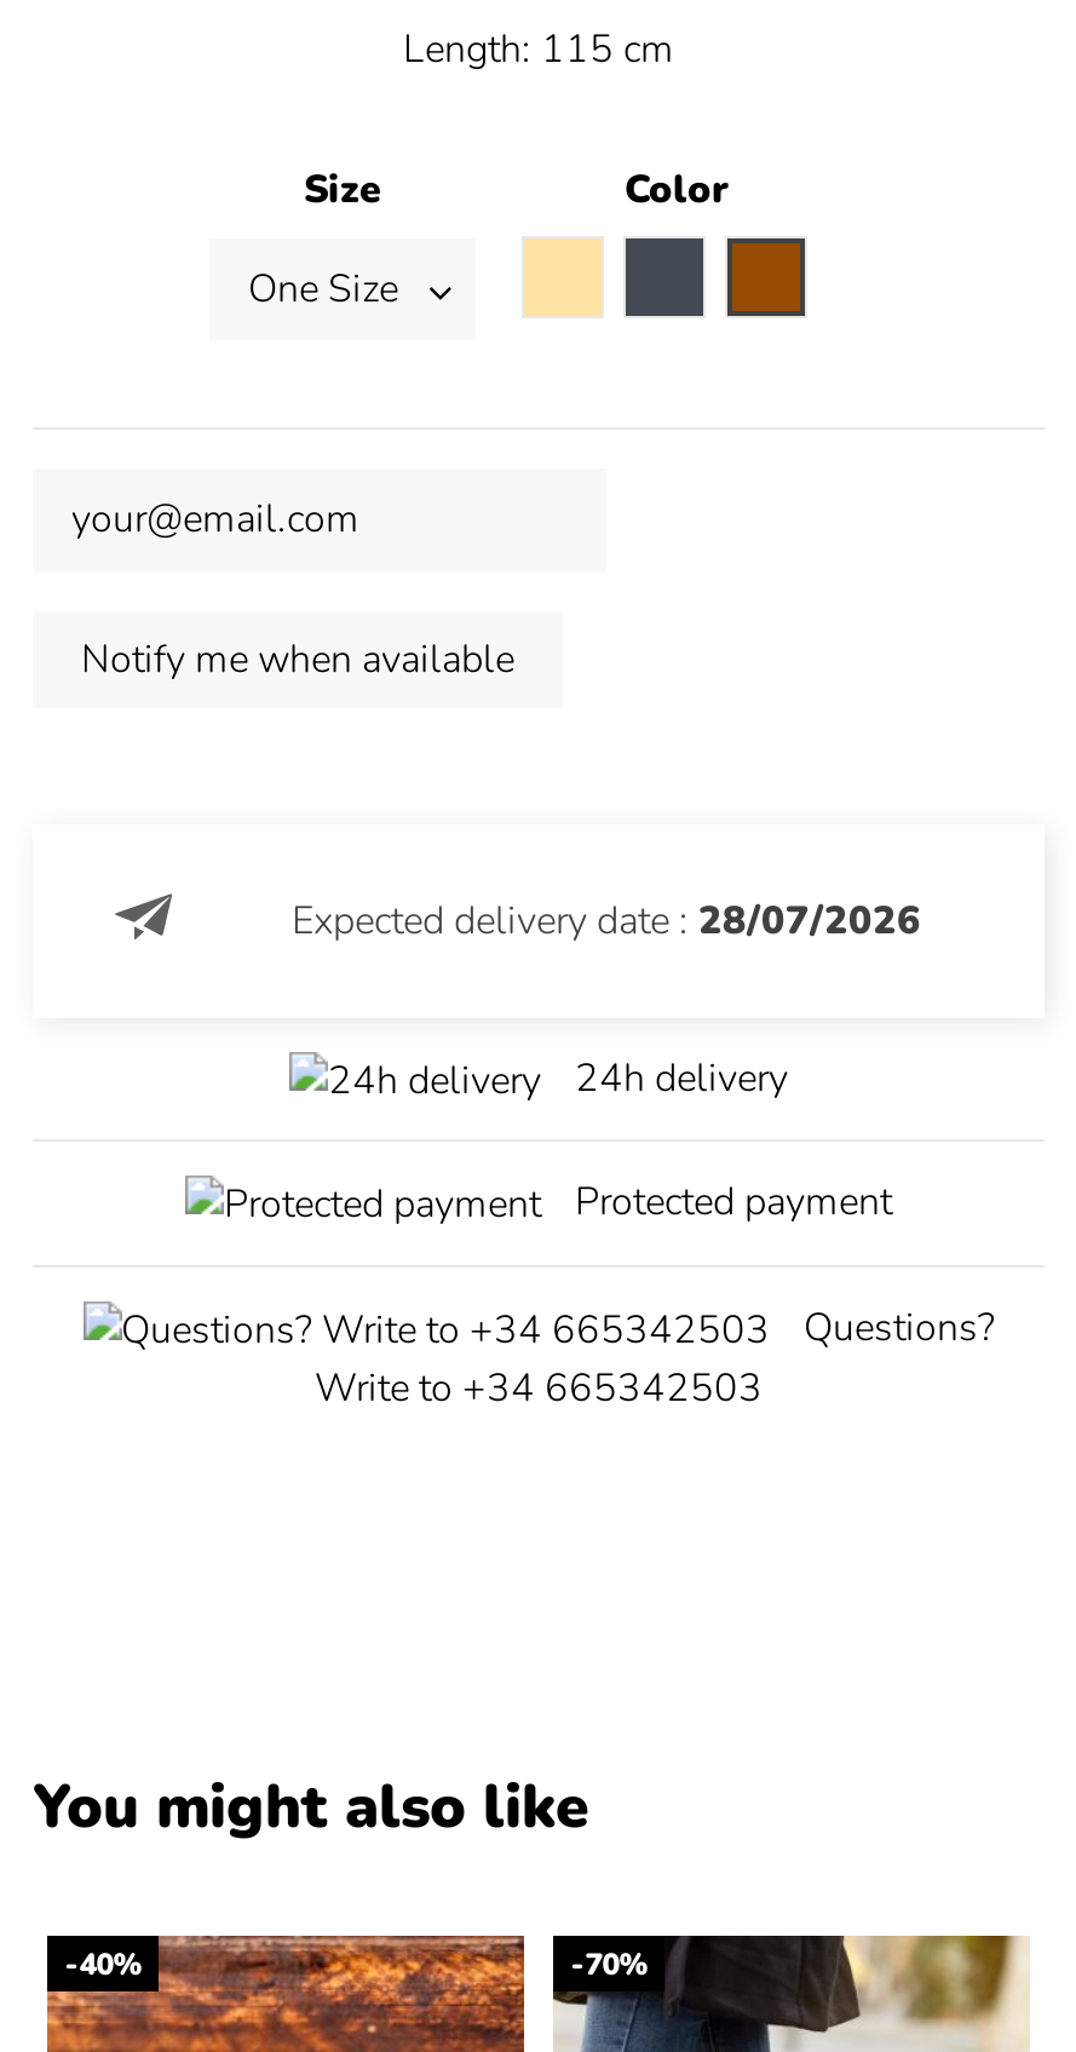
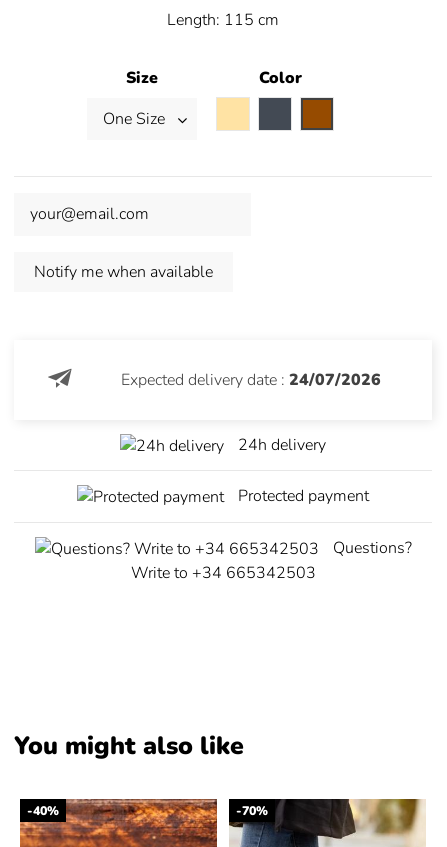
- Expected delivery date : 28/07/2026
+ Expected delivery date : 24/07/2026
